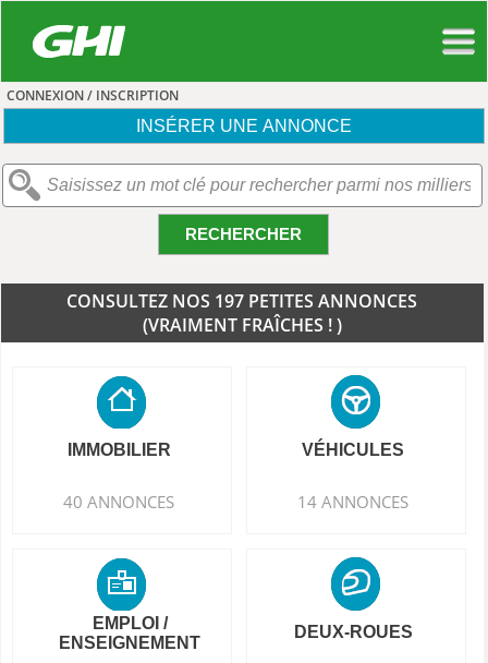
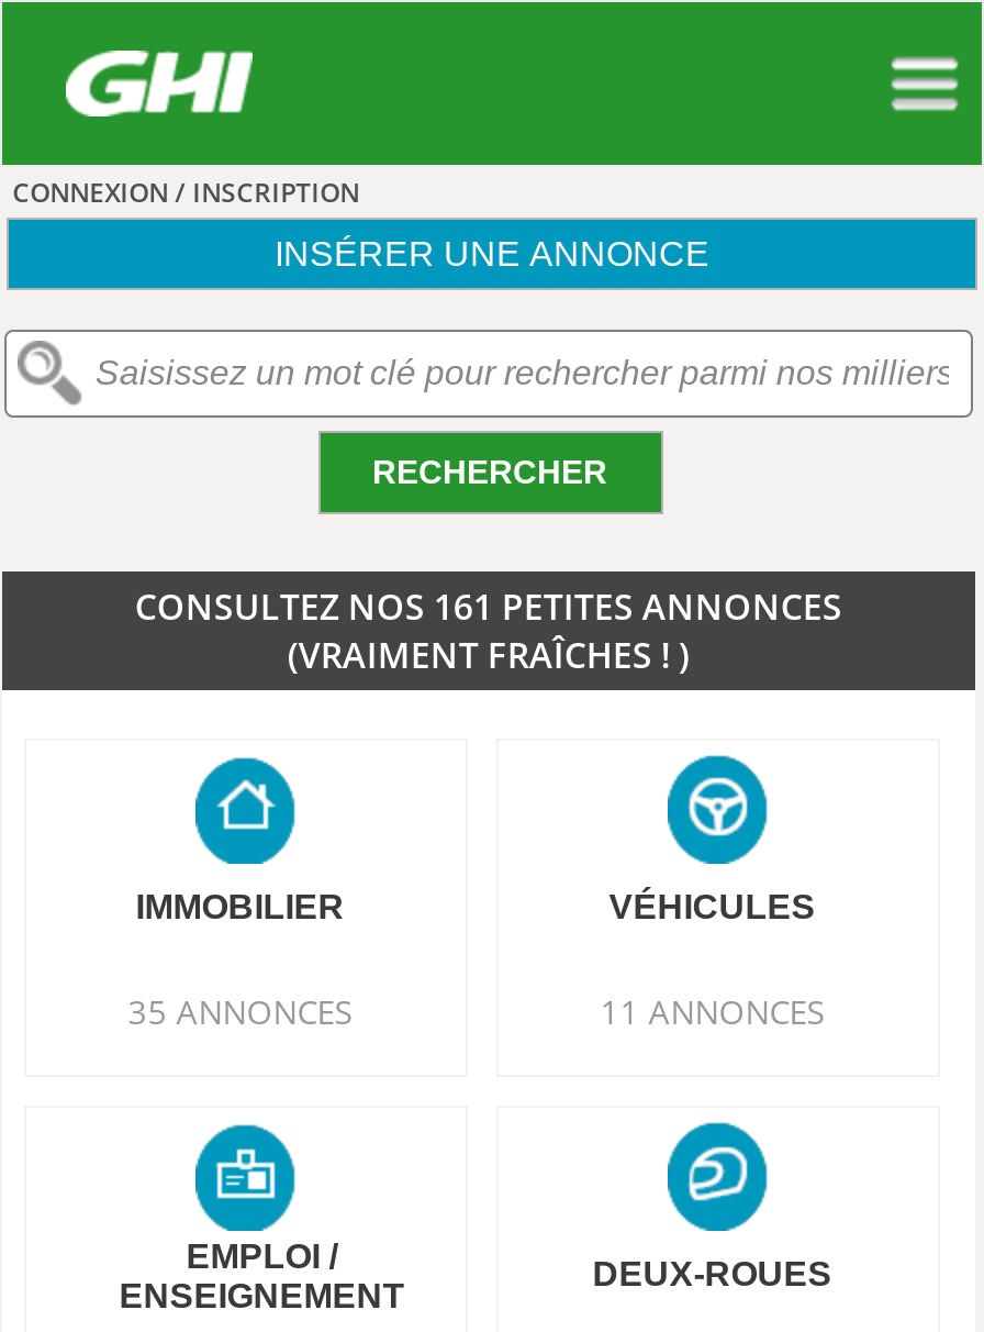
- CONSULTEZ NOS 197 PETITES ANNONCES
+ CONSULTEZ NOS 161 PETITES ANNONCES

- 40 ANNONCES
+ 35 ANNONCES

- 14 ANNONCES
+ 11 ANNONCES
